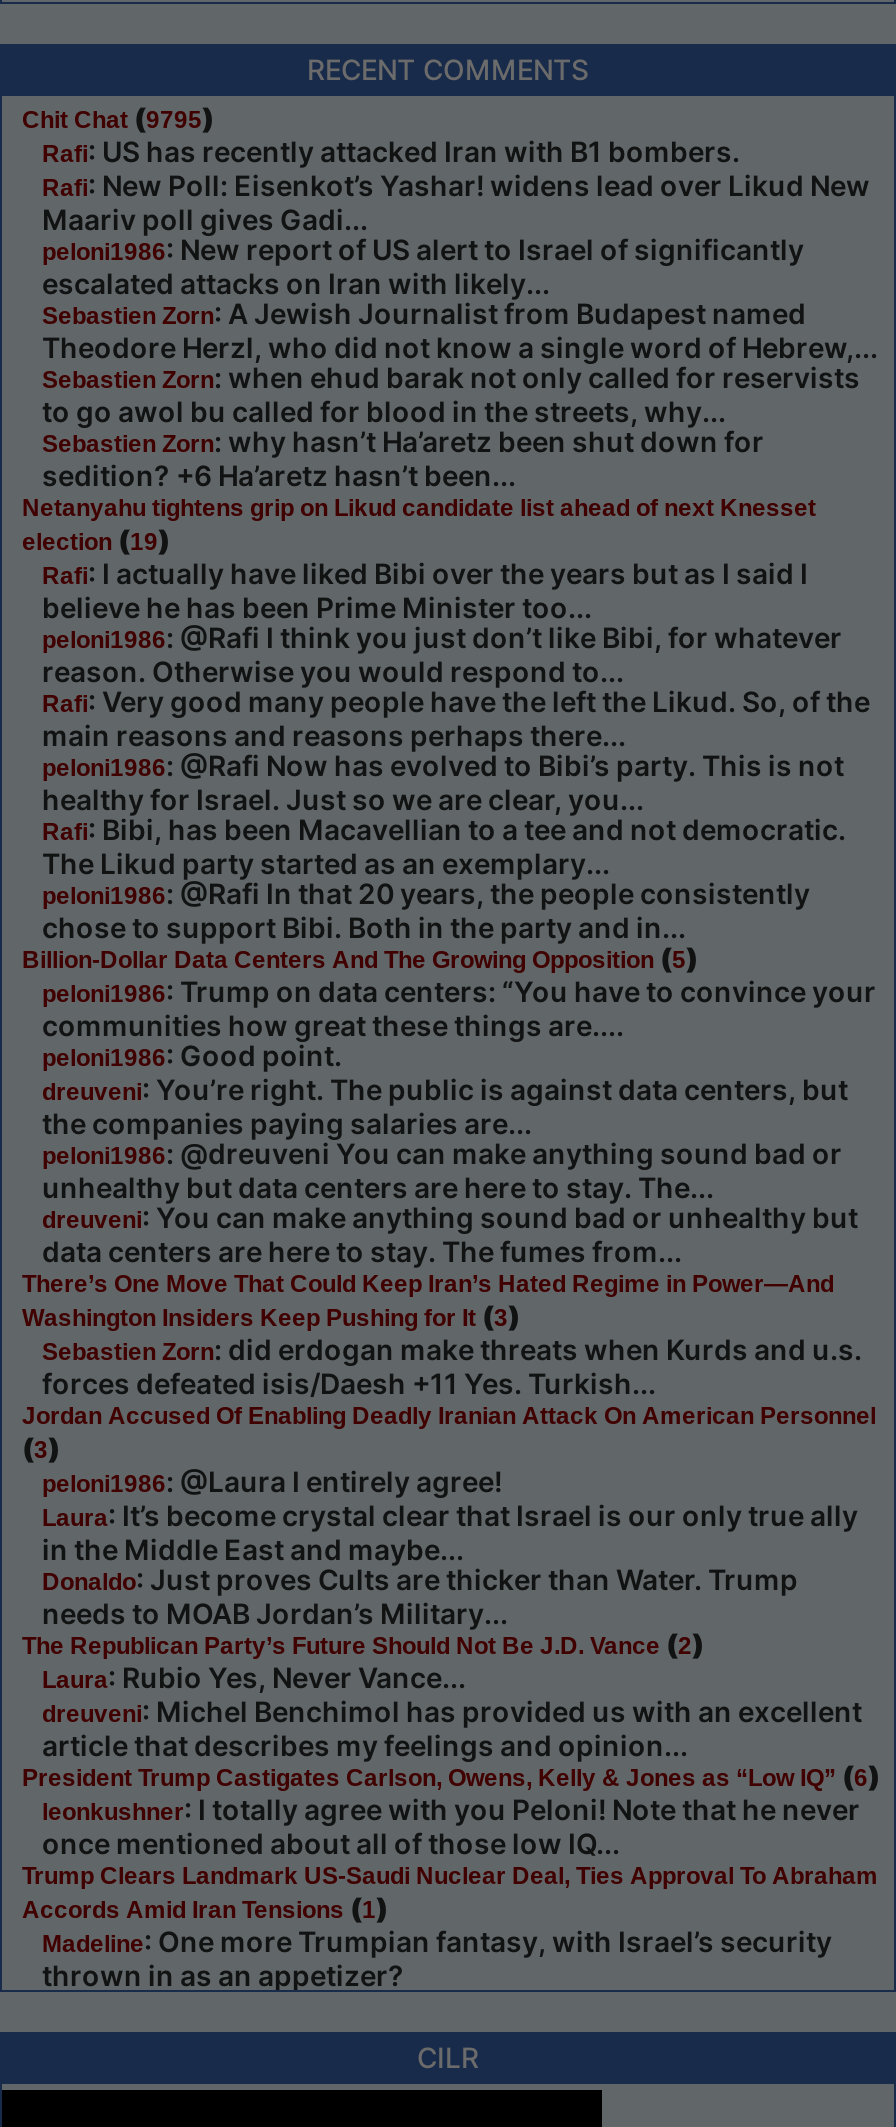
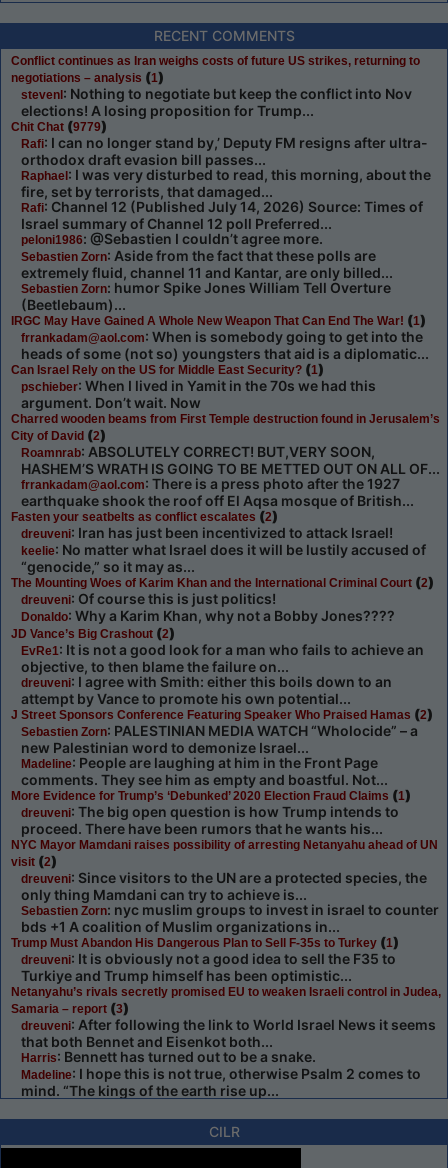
- Chit Chat (9795)
- Rafi: US has recently attacked Iran with B1 bombers.
- Rafi: New Poll: Eisenkot’s Yashar! widens lead over Likud New
- Maariv poll gives Gadi...
- peloni1986: New report of US alert to Israel of significantly
- escalated attacks on Iran with likely...
- Sebastien Zorn: A Jewish Journalist from Budapest named
- Theodore Herzl, who did not know a single word of Hebrew,...
- Sebastien Zorn: when ehud barak not only called for reservists
- to go awol bu called for blood in the streets, why...
- Sebastien Zorn: why hasn’t Ha’aretz been shut down for
- sedition? +6 Ha’aretz hasn’t been...
- Netanyahu tightens grip on Likud candidate list ahead of next Knesset
- election (19)
- Rafi: I actually have liked Bibi over the years but as I said I
- believe he has been Prime Minister too...
- peloni1986: @Rafi I think you just don’t like Bibi, for whatever
- reason. Otherwise you would respond to...
- Rafi: Very good many people have the left the Likud. So, of the
- main reasons and reasons perhaps there...
- peloni1986: @Rafi Now has evolved to Bibi’s party. This is not
- healthy for Israel. Just so we are clear, you...
- Rafi: Bibi, has been Macavellian to a tee and not democratic.
- The Likud party started as an exemplary...
- peloni1986: @Rafi In that 20 years, the people consistently
- chose to support Bibi. Both in the party and in...
- Billion-Dollar Data Centers And The Growing Opposition(5)
- peloni1986: Trump on data centers: “You have to convince your
- communities how great these things are....
- peloni1986: Good point.
- dreuveni: You’re right. The public is against data centers, but
- the companies paying salaries are...
- peloni1986: @dreuveni You can make anything sound bad or
- unhealthy but data centers are here to stay. The...
- dreuveni: You can make anything sound bad or unhealthy but
- data centers are here to stay. The fumes from...
- There’s One Move That Could Keep Iran’s Hated Regime in Power—And
- Washington Insiders Keep Pushing for It (3)
- Sebastien Zorn: did erdogan make threats when Kurds and u.s.
- forces defeated isis/Daesh +11 Yes. Turkish...
- Jordan Accused Of Enabling Deadly Iranian Attack On American Personnel
- (3)
- peloni1986: @Laura I entirely agree!
- Laura: It’s become crystal clear that Israel is our only true ally
- in the Middle East and maybe...
- Donaldo: Just proves Cults are thicker than Water. Trump
- needs to MOAB Jordan’s Military...
- The Republican Party’s Future Should Not Be J.D. Vance (2)
- Laura: Rubio Yes, Never Vance...
- dreuveni: Michel Benchimol has provided us with an excellent
- article that describes my feelings and opinion...
- President Trump Castigates Carlson, Owens, Kelly & Jones as “Low IQ” (6)
- leonkushner: I totally agree with you Peloni! Note that he never
- once mentioned about all of those low IQ...
- Trump Clears Landmark US-Saudi Nuclear Deal, Ties Approval To Abraham
- Accords Amid Iran Tensions (1)
- Madeline: One more Trumpian fantasy, with Israel’s security
- thrown in as an appetizer?
+ Conflict continues as Iran weighs costs of future US strikes, returning to
+ negotiations – analysis (1)
+ stevenl: Nothing to negotiate but keep the conflict into Nov
+ elections! A losing proposition for Trump...
+ Chit Chat (9779)
+ Rafi: I can no longer stand by,’ Deputy FM resigns after ultra-
+ orthodox draft evasion bill passes...
+ Raphael: I was very disturbed to read, this morning, about the
+ fire, set by terrorists, that damaged...
+ Rafi: Channel 12 (Published July 14, 2026) Source: Times of
+ Israel summary of Channel 12 poll Preferred...
+ peloni1986: @Sebastien I couldn’t agree more.
+ Sebastien Zorn: Aside from the fact that these polls are
+ extremely fluid, channel 11 and Kantar, are only billed...
+ Sebastien Zorn: humor Spike Jones William Tell Overture
+ (Beetlebaum)...
+ IRGC May Have Gained A Whole New Weapon That Can End The War! (1)
+ frrankadam@aol.com: When is somebody going to get into the
+ heads of some (not so) youngsters that aid is a diplomatic...
+ Can Israel Rely on the US for Middle East Security?(1)
+ pschieber: When I lived in Yamit in the 70s we had this
+ argument. Don’t wait. Now
+ Charred wooden beams from First Temple destruction found in Jerusalem’s
+ City of David (2)
+ Roamnrab: ABSOLUTELY CORRECT! BUT,VERY SOON,
+ HASHEM’S WRATH IS GOING TO BE METTED OUT ON ALL OF...
+ frrankadam@aol.com: There is a press photo after the 1927
+ earthquake shook the roof off El Aqsa mosque of British...
+ Fasten your seatbelts as conflict escalates(2)
+ dreuveni: Iran has just been incentivized to attack Israel!
+ keelie: No matter what Israel does it will be lustily accused of
+ “genocide,” so it may as...
+ The Mounting Woes of Karim Khan and the International Criminal Court (2)
+ dreuveni: Of course this is just politics!
+ Donaldo: Why a Karim Khan, why not a Bobby Jones????
+ JD Vance’s Big Crashout (2)
+ EvRe1: It is not a good look for a man who fails to achieve an
+ objective, to then blame the failure on...
+ dreuveni: I agree with Smith: either this boils down to an
+ attempt by Vance to promote his own potential...
+ J Street Sponsors Conference Featuring Speaker Who Praised Hamas (2)
+ Sebastien Zorn: PALESTINIAN MEDIA WATCH “Wholocide” – a
+ new Palestinian word to demonize Israel...
+ Madeline: People are laughing at him in the Front Page
+ comments. They see him as empty and boastful. Not...
+ More Evidence for Trump’s ‘Debunked’ 2020 Election Fraud Claims (1)
+ dreuveni: The big open question is how Trump intends to
+ proceed. There have been rumors that he wants his...
+ NYC Mayor Mamdani raises possibility of arresting Netanyahu ahead of UN
+ visit (2)
+ dreuveni: Since visitors to the UN are a protected species, the
+ only thing Mamdani can try to achieve is...
+ Sebastien Zorn: nyc muslim groups to invest in israel to counter
+ bds +1 A coalition of Muslim organizations in...
+ Trump Must Abandon His Dangerous Plan to Sell F-35s to Turkey (1)
+ dreuveni: It is obviously not a good idea to sell the F35 to
+ Turkiye and Trump himself has been optimistic...
+ Netanyahu’s rivals secretly promised EU to weaken Israeli control in Judea,
+ Samaria – report (3)
+ dreuveni: After following the link to World Israel News it seems
+ that both Bennet and Eisenkot both...
+ Harris: Bennett has turned out to be a snake.
+ Madeline: I hope this is not true, otherwise Psalm 2 comes to
+ mind. “The kings of the earth rise up...
